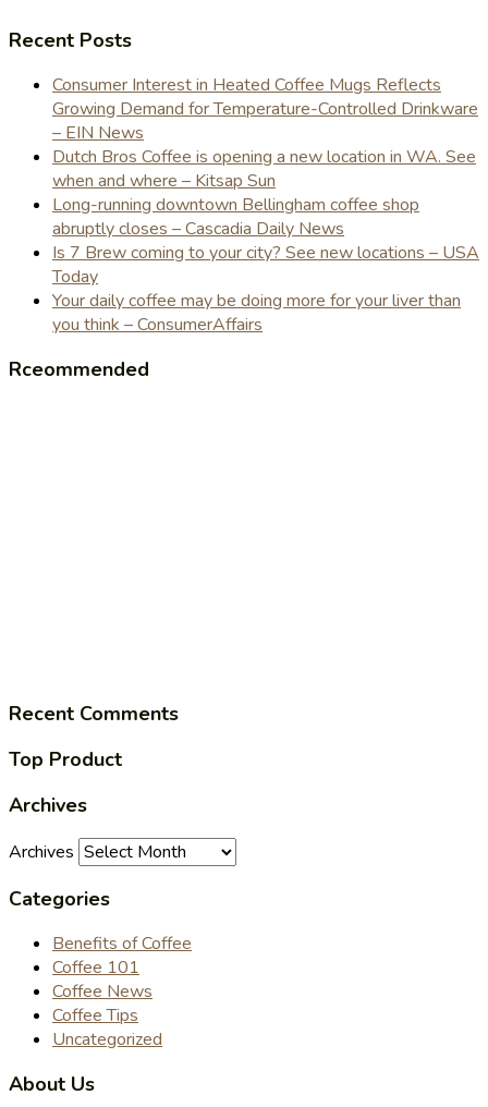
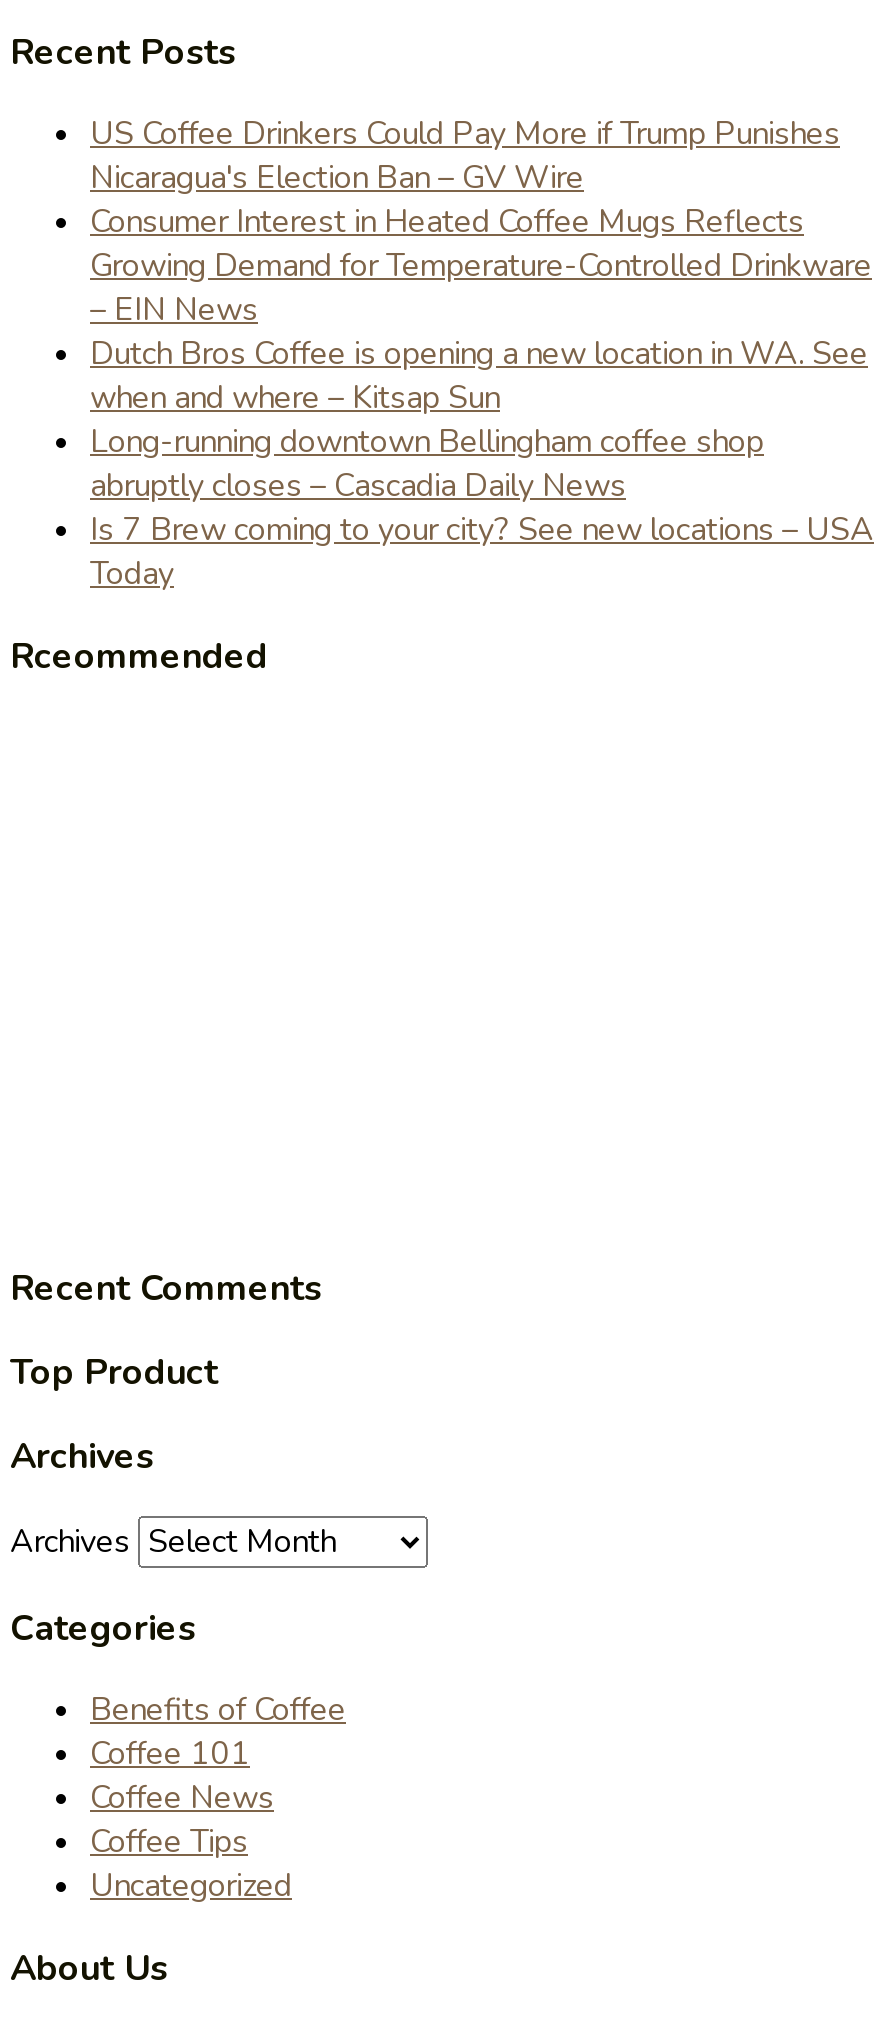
+ US Coffee Drinkers Could Pay More if Trump Punishes
+ Nicaragua's Election Ban – GV Wire

moved down: Consumer Interest in Heated Coffee Mugs Reflects | Growing Demand for Temperature-Controlled Drinkware | – EIN News | ... | Is 7 Brew coming to your city? See new locations – USA | Today

- Your daily coffee may be doing more for your liver than
- you think – ConsumerAffairs
